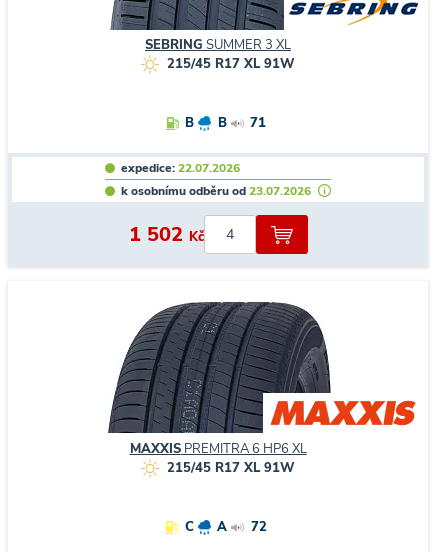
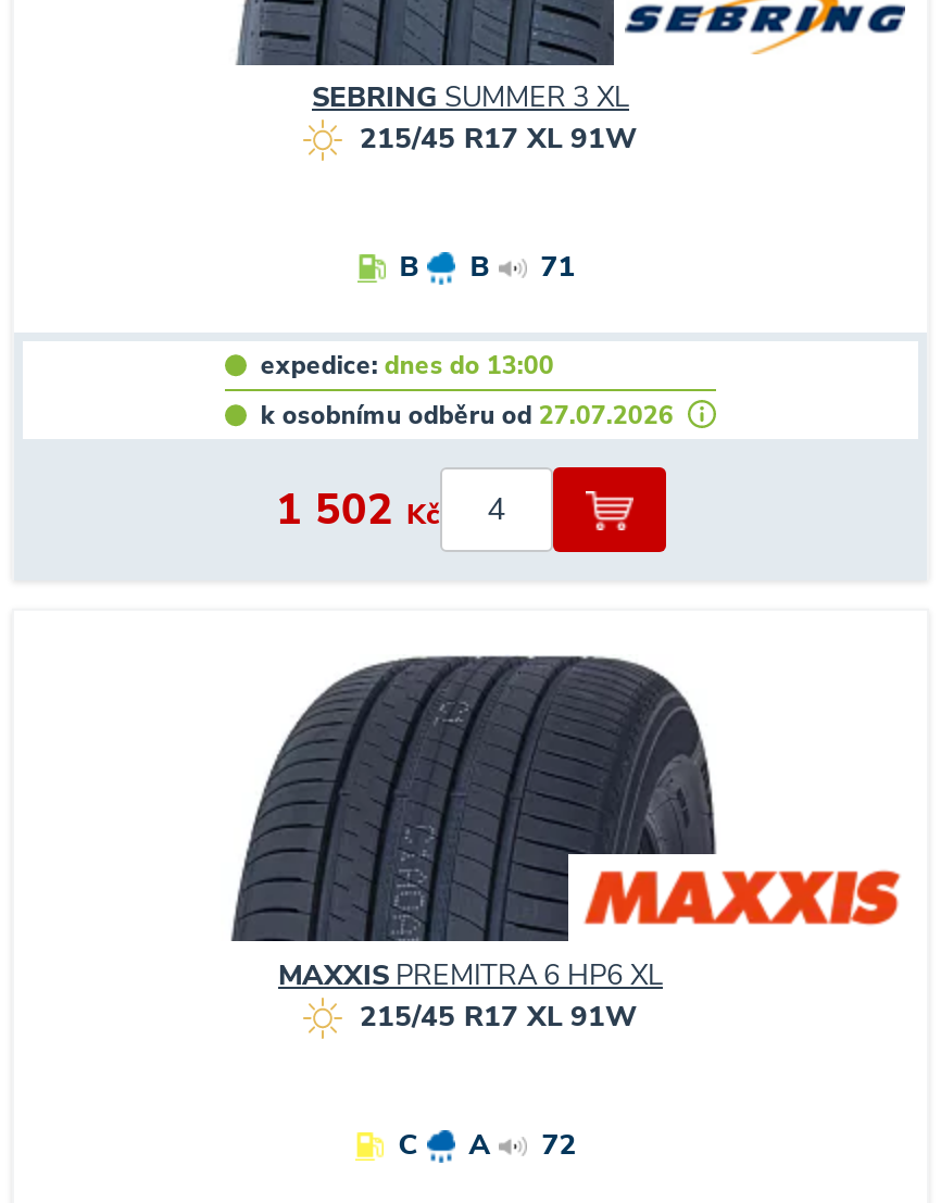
- expedice: 22.07.2026
- k osobnímu odběru od 23.07.2026
+ expedice: dnes do 13:00
+ k osobnímu odběru od 27.07.2026
